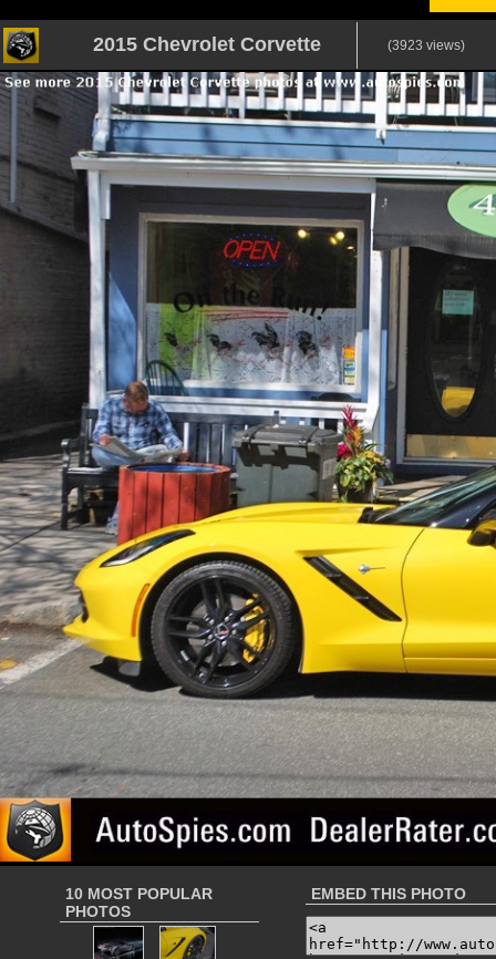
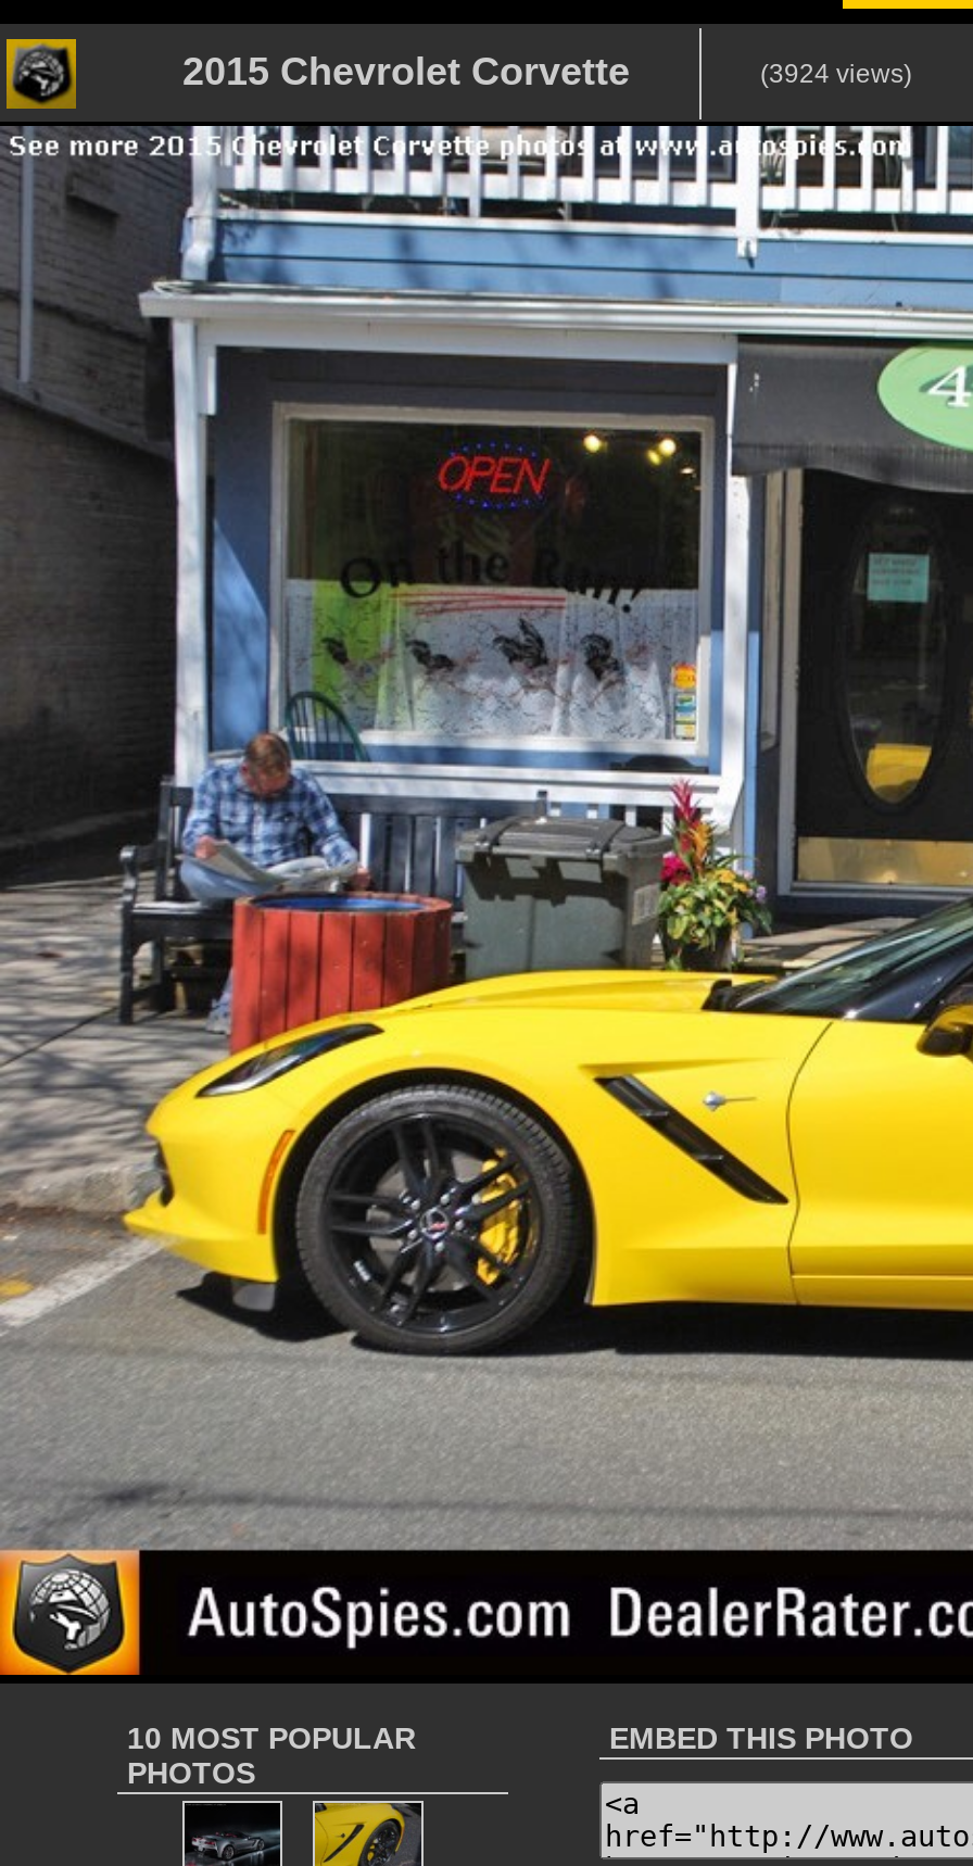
- (3923 views)
+ (3924 views)
